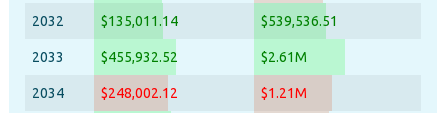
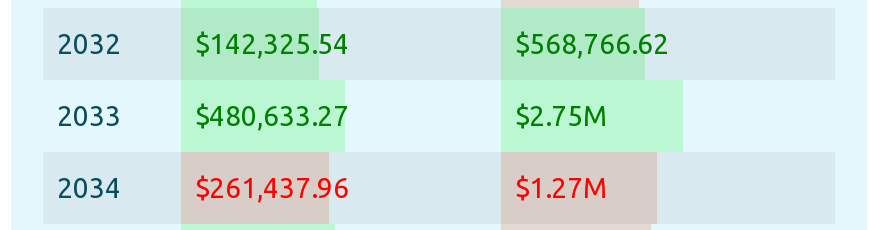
- $135,011.14
+ $142,325.54

- $539,536.51
+ $568,766.62

- $455,932.52
- $2.61M
+ $480,633.27
+ $2.75M

- $248,002.12
- $1.21M
+ $261,437.96
+ $1.27M
